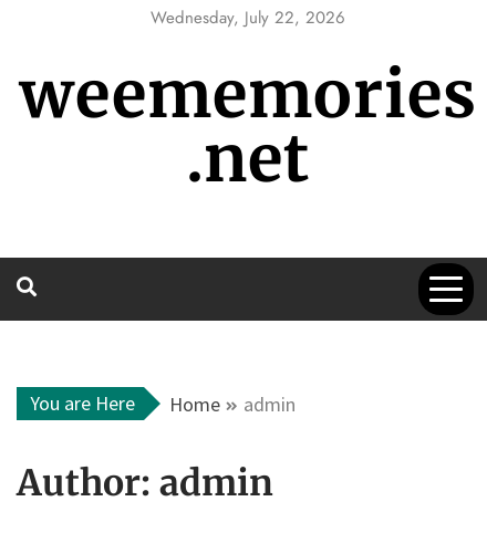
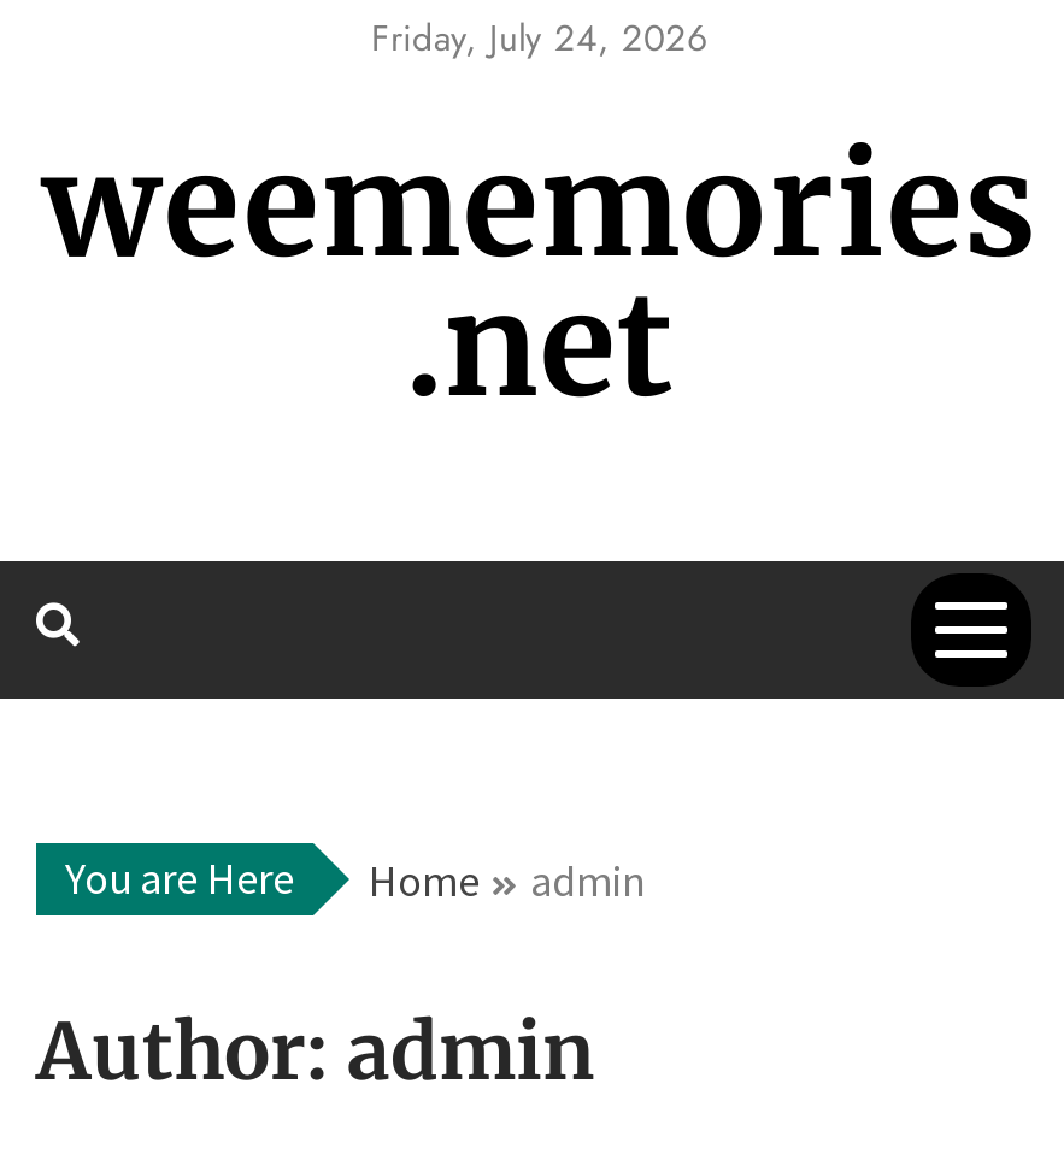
- Wednesday, July 22, 2026
+ Friday, July 24, 2026
